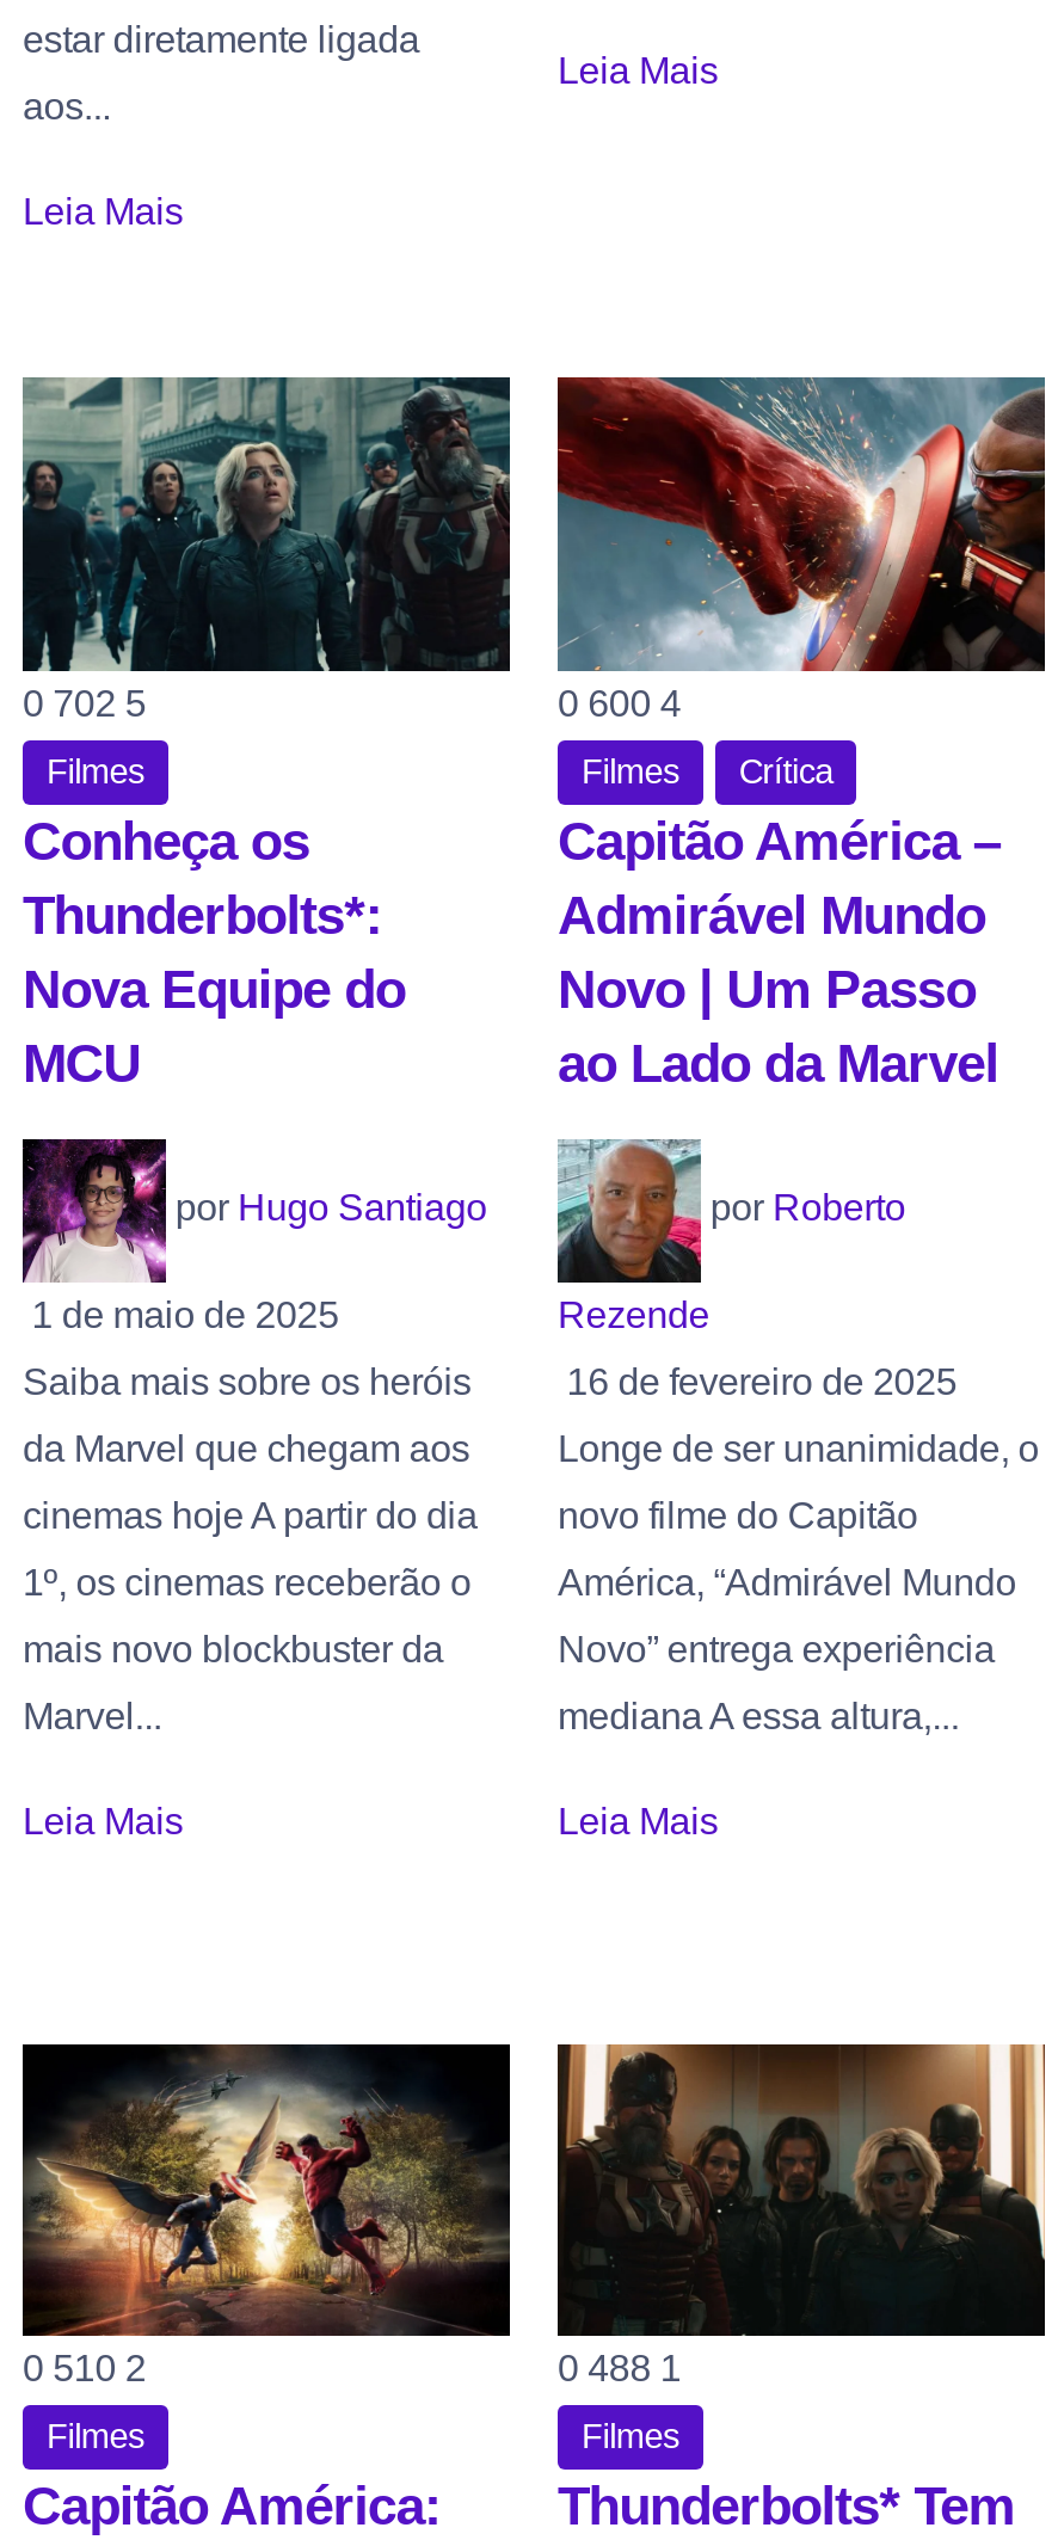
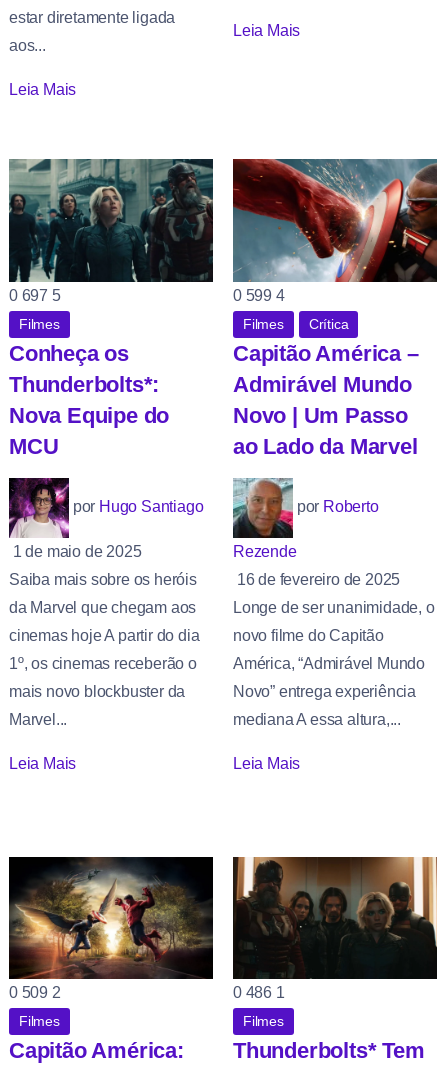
- 0 702 5
+ 0 697 5

- 0 600 4
+ 0 599 4

- 0 510 2
+ 0 509 2

- 0 488 1
+ 0 486 1
